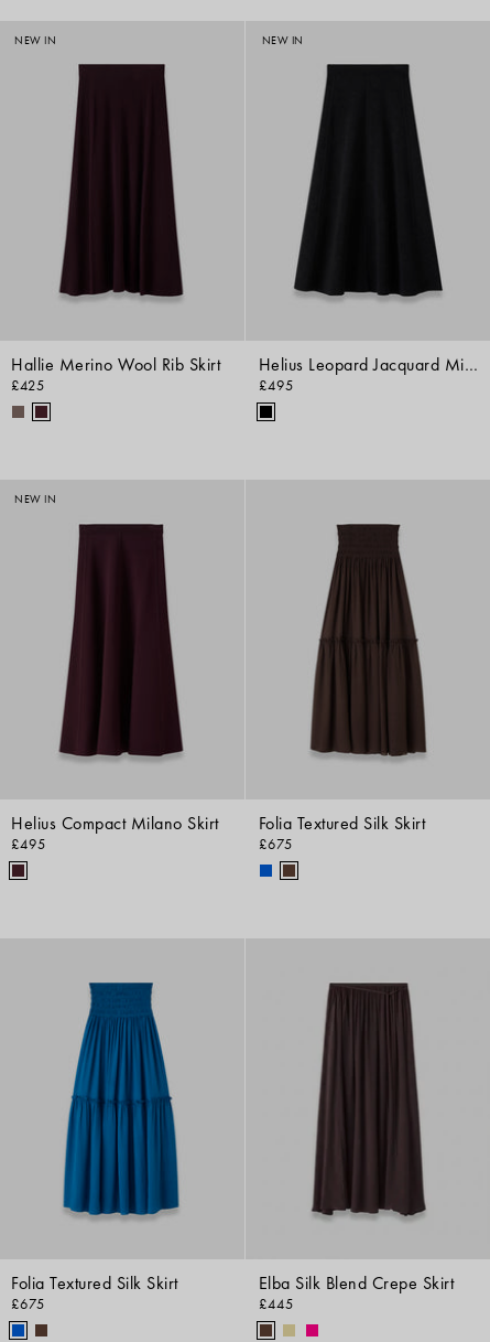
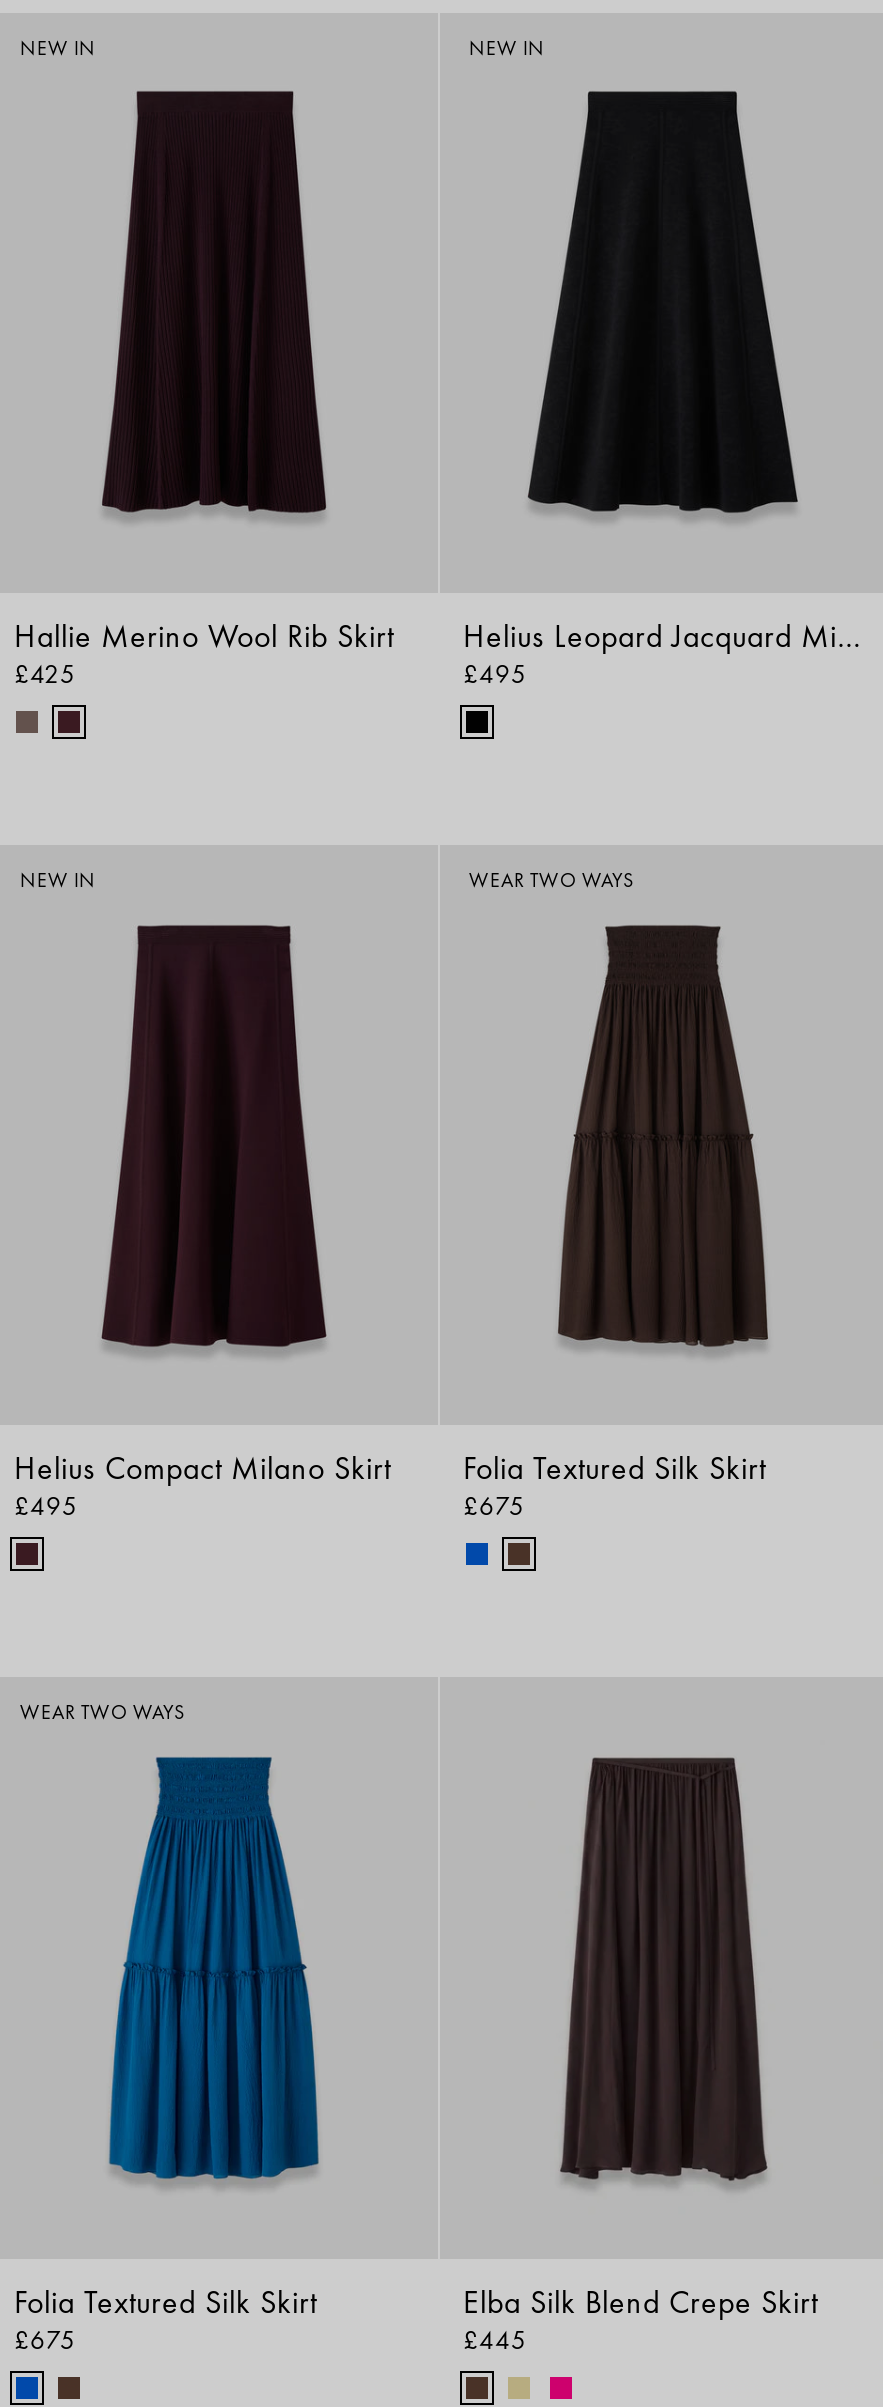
+ WEAR TWO WAYS

+ WEAR TWO WAYS
